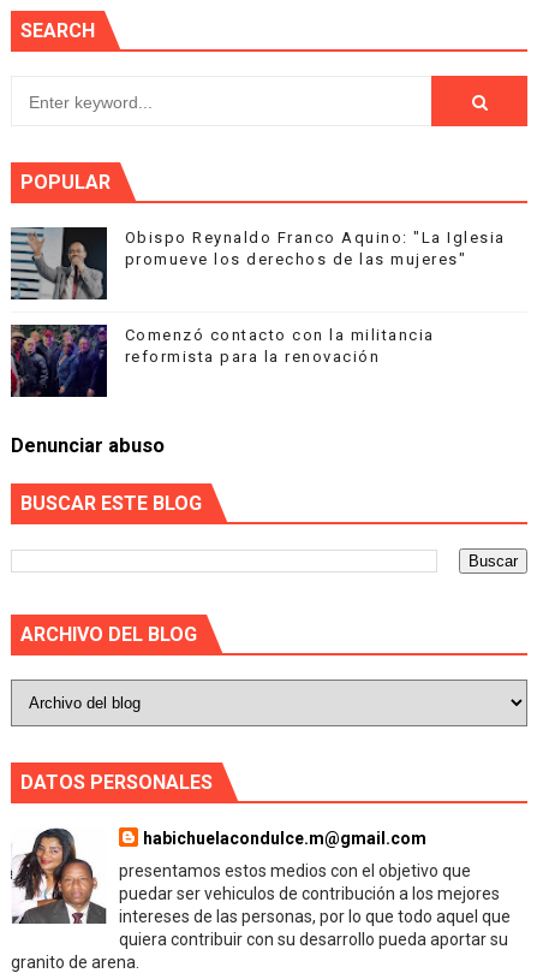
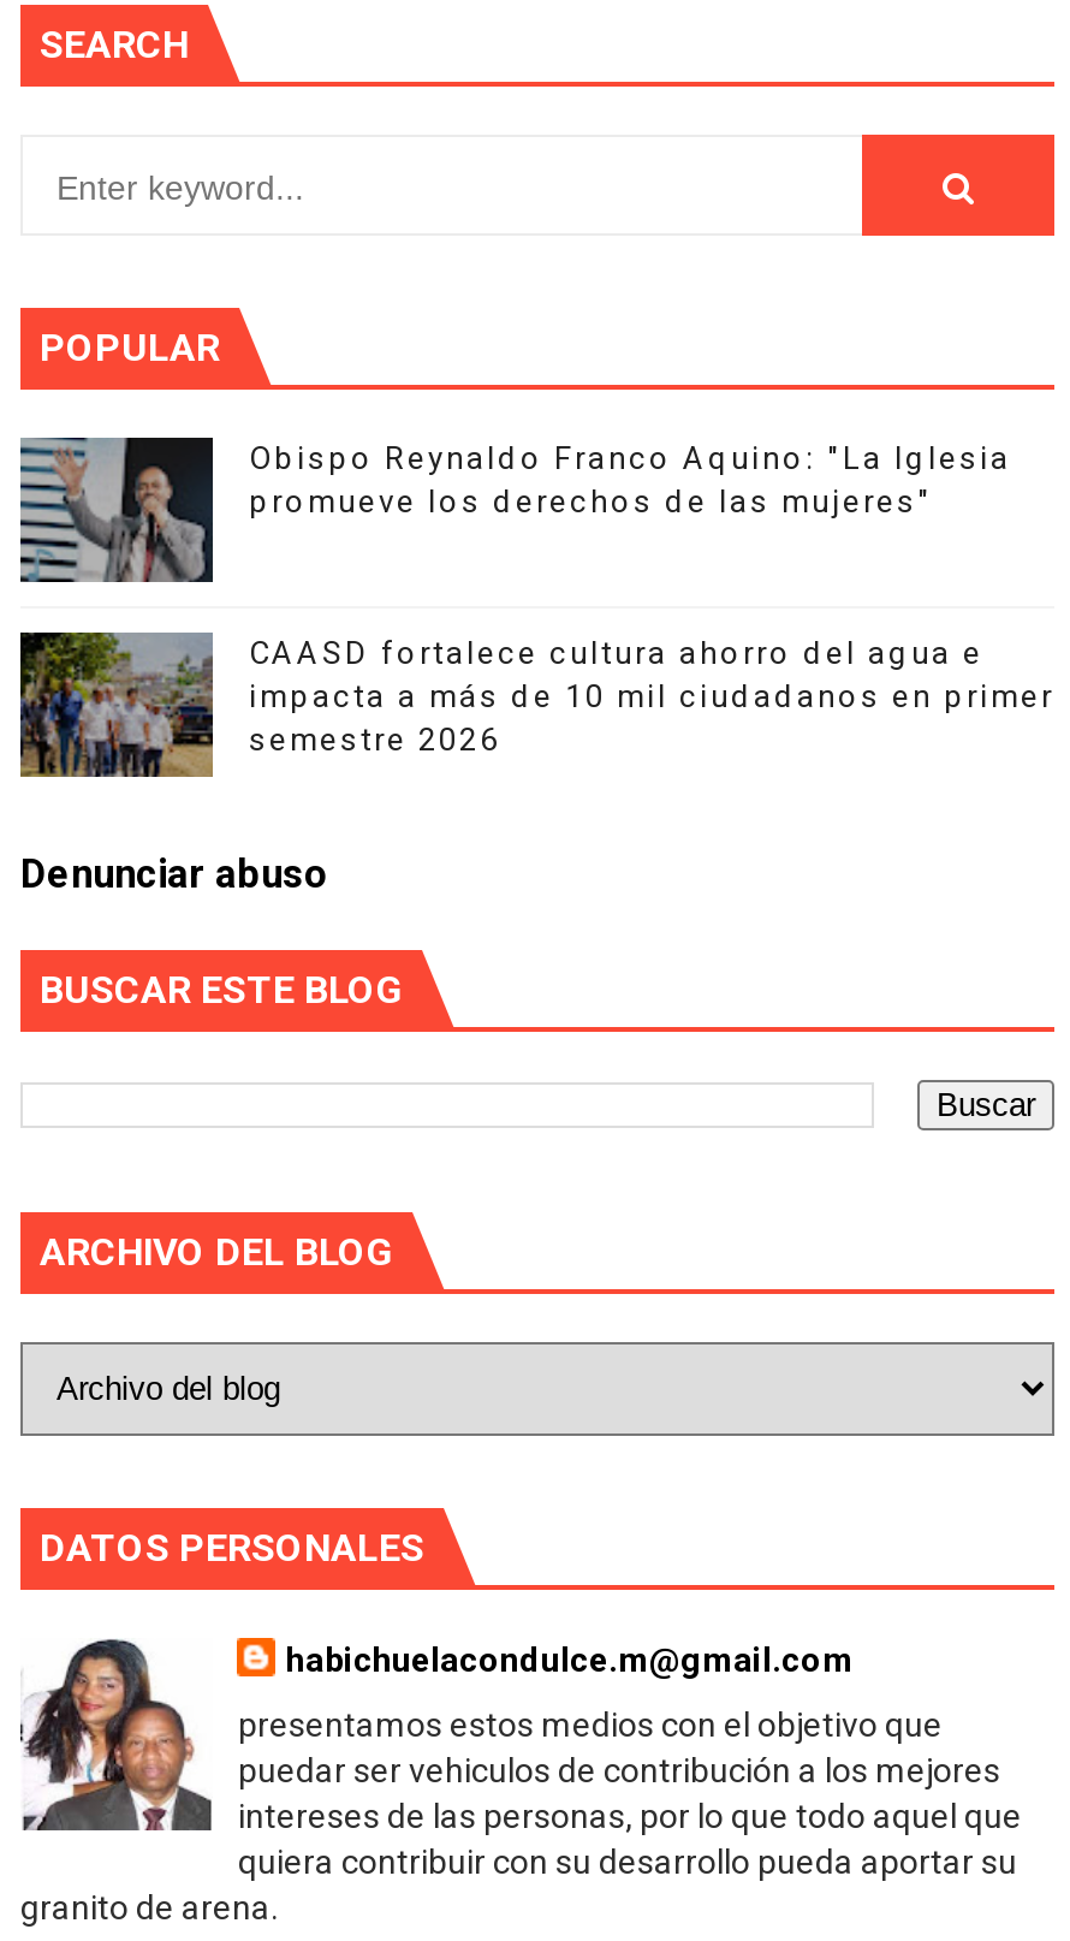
- [image]
- Comenzó contacto con la militancia
- reformista para la renovación
+ [image]
+ CAASD fortalece cultura ahorro del agua e
+ impacta a más de 10 mil ciudadanos en primer
+ semestre 2026
